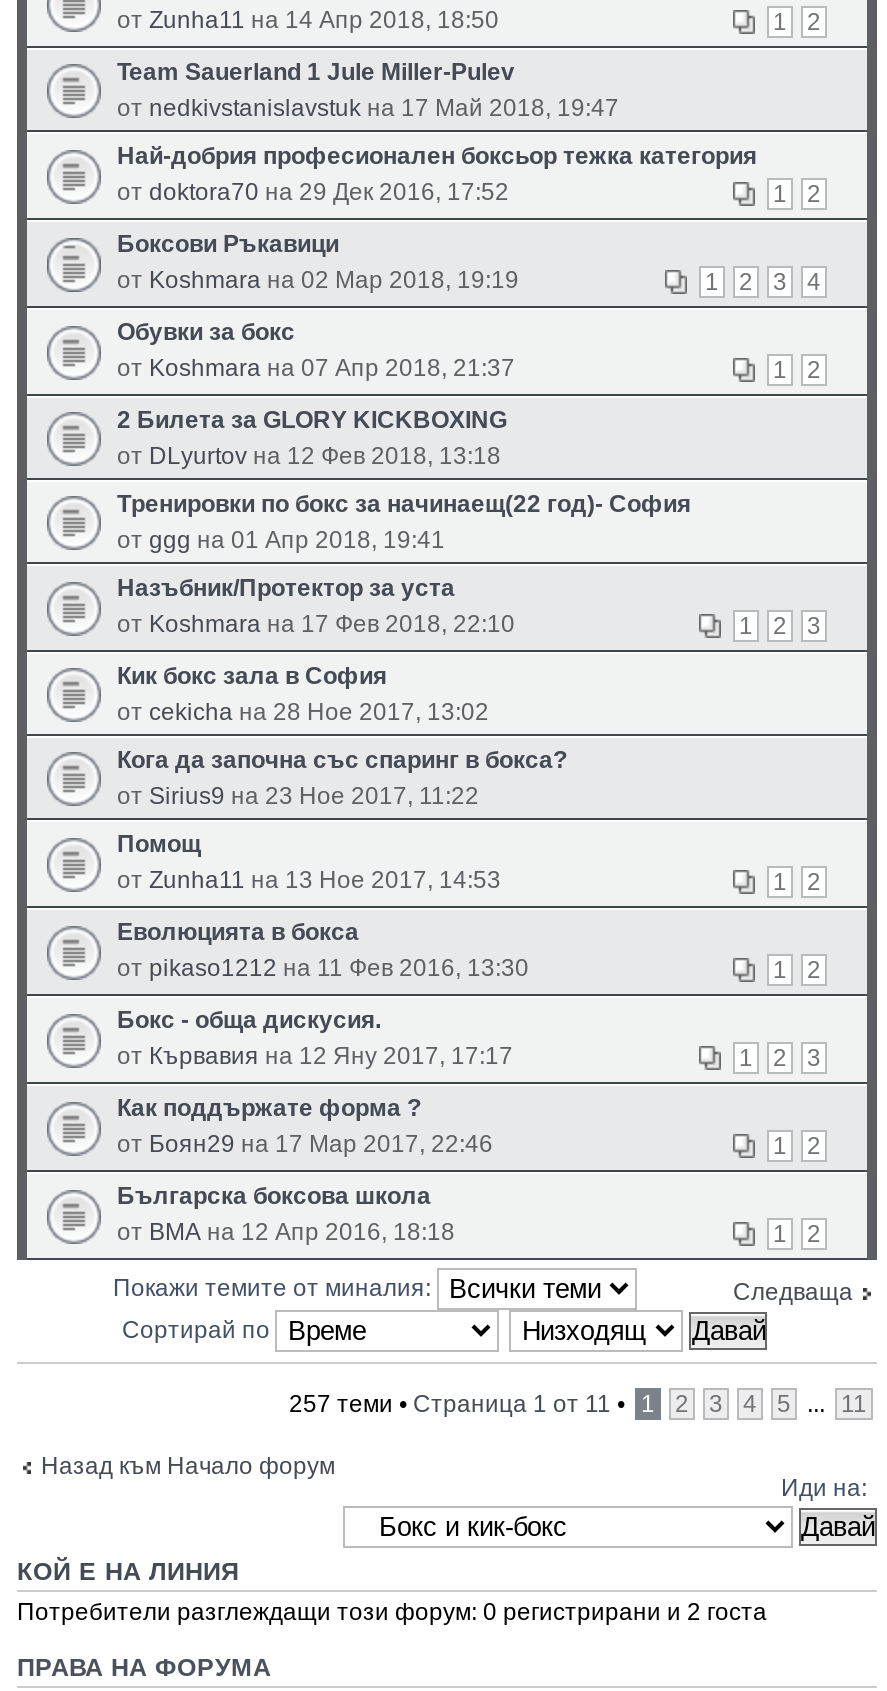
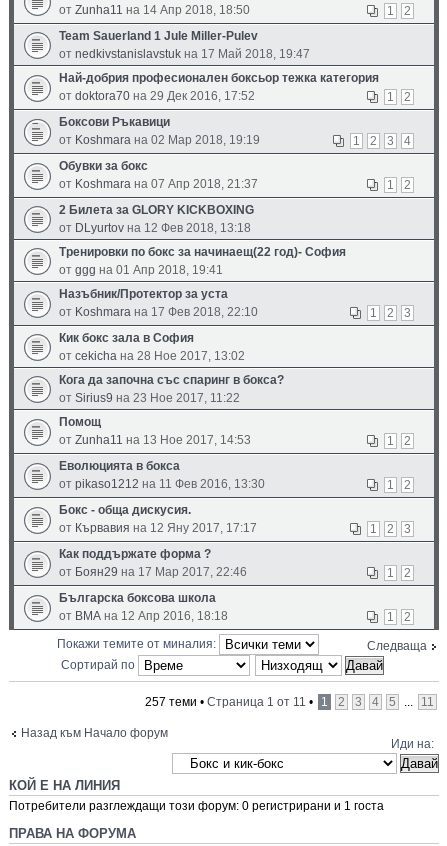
- Потребители разглеждащи този форум: 0 регистрирани и 2 госта
+ Потребители разглеждащи този форум: 0 регистрирани и 1 госта
